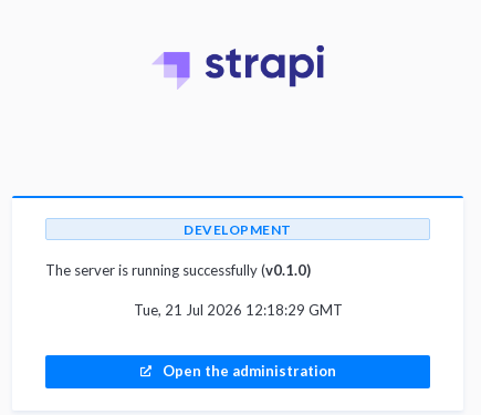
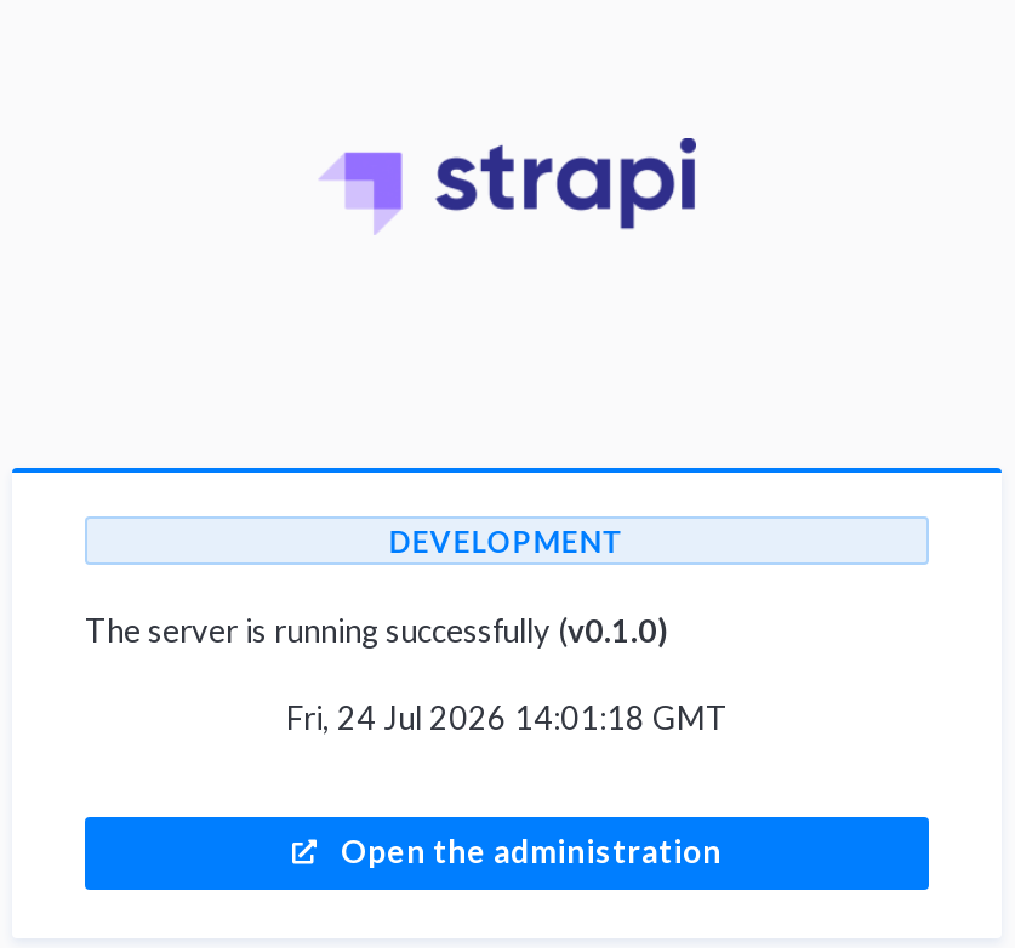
- Tue, 21 Jul 2026 12:18:29 GMT
+ Fri, 24 Jul 2026 14:01:18 GMT
